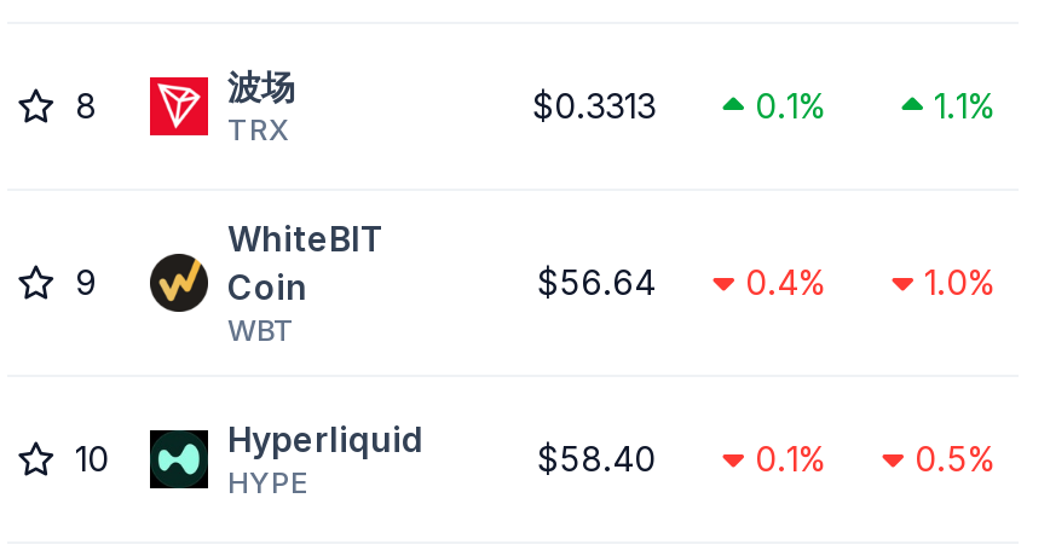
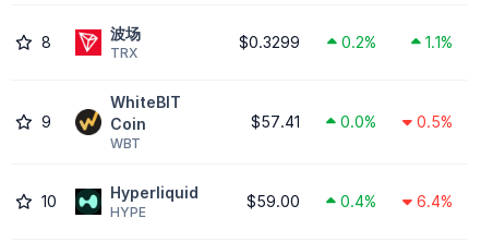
- $0.3313
+ $0.3299

- 0.1%
+ 0.2%

- $56.64
+ $57.41

- 0.4%
+ 0.0%

- 1.0%
+ 0.5%

- $58.40
+ $59.00

- 0.1%
+ 0.4%

- 0.5%
+ 6.4%
